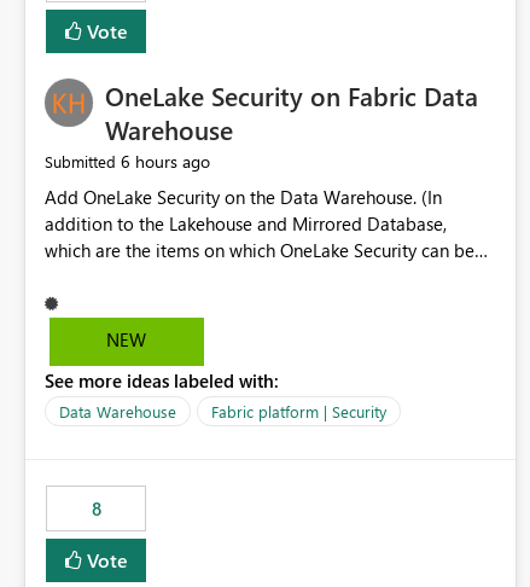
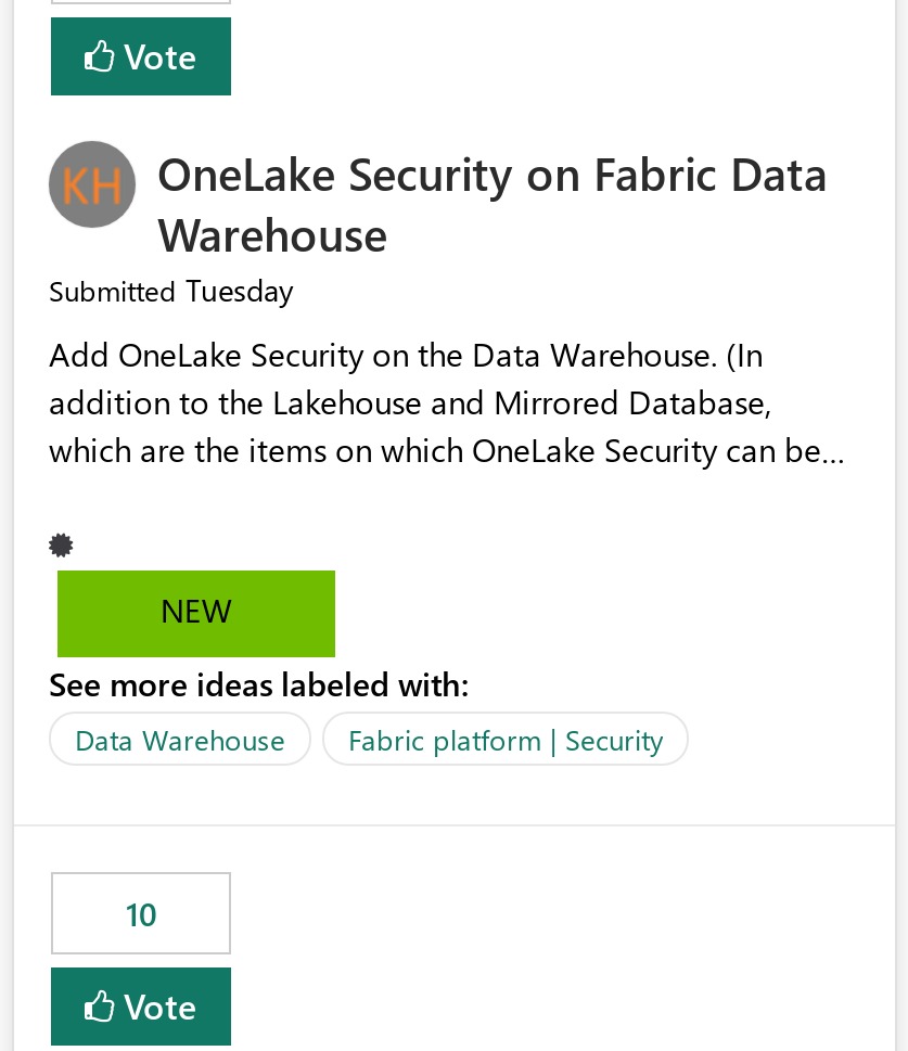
- Submitted 6 hours ago
+ Submitted Tuesday

- 8
+ 10
